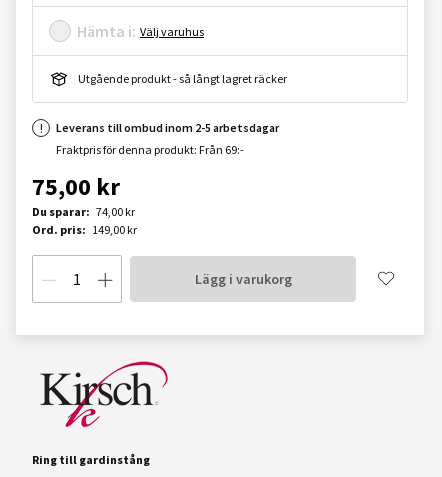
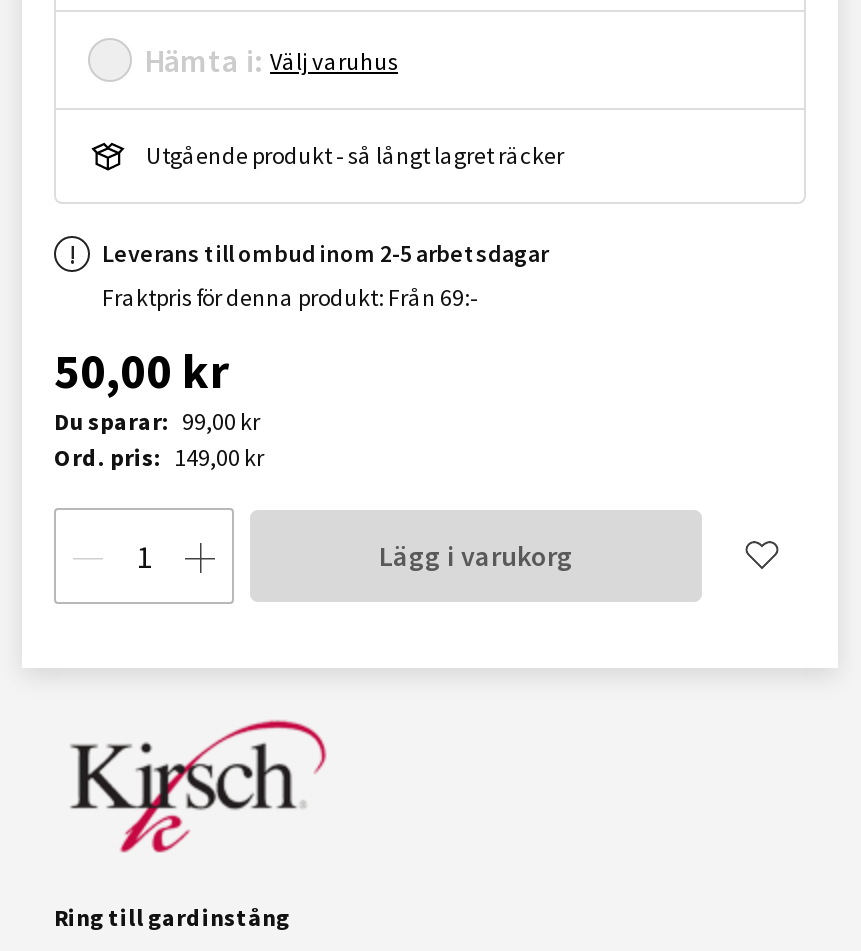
- 75,00 kr
+ 50,00 kr

- Du sparar: 74,00 kr
+ Du sparar: 99,00 kr
